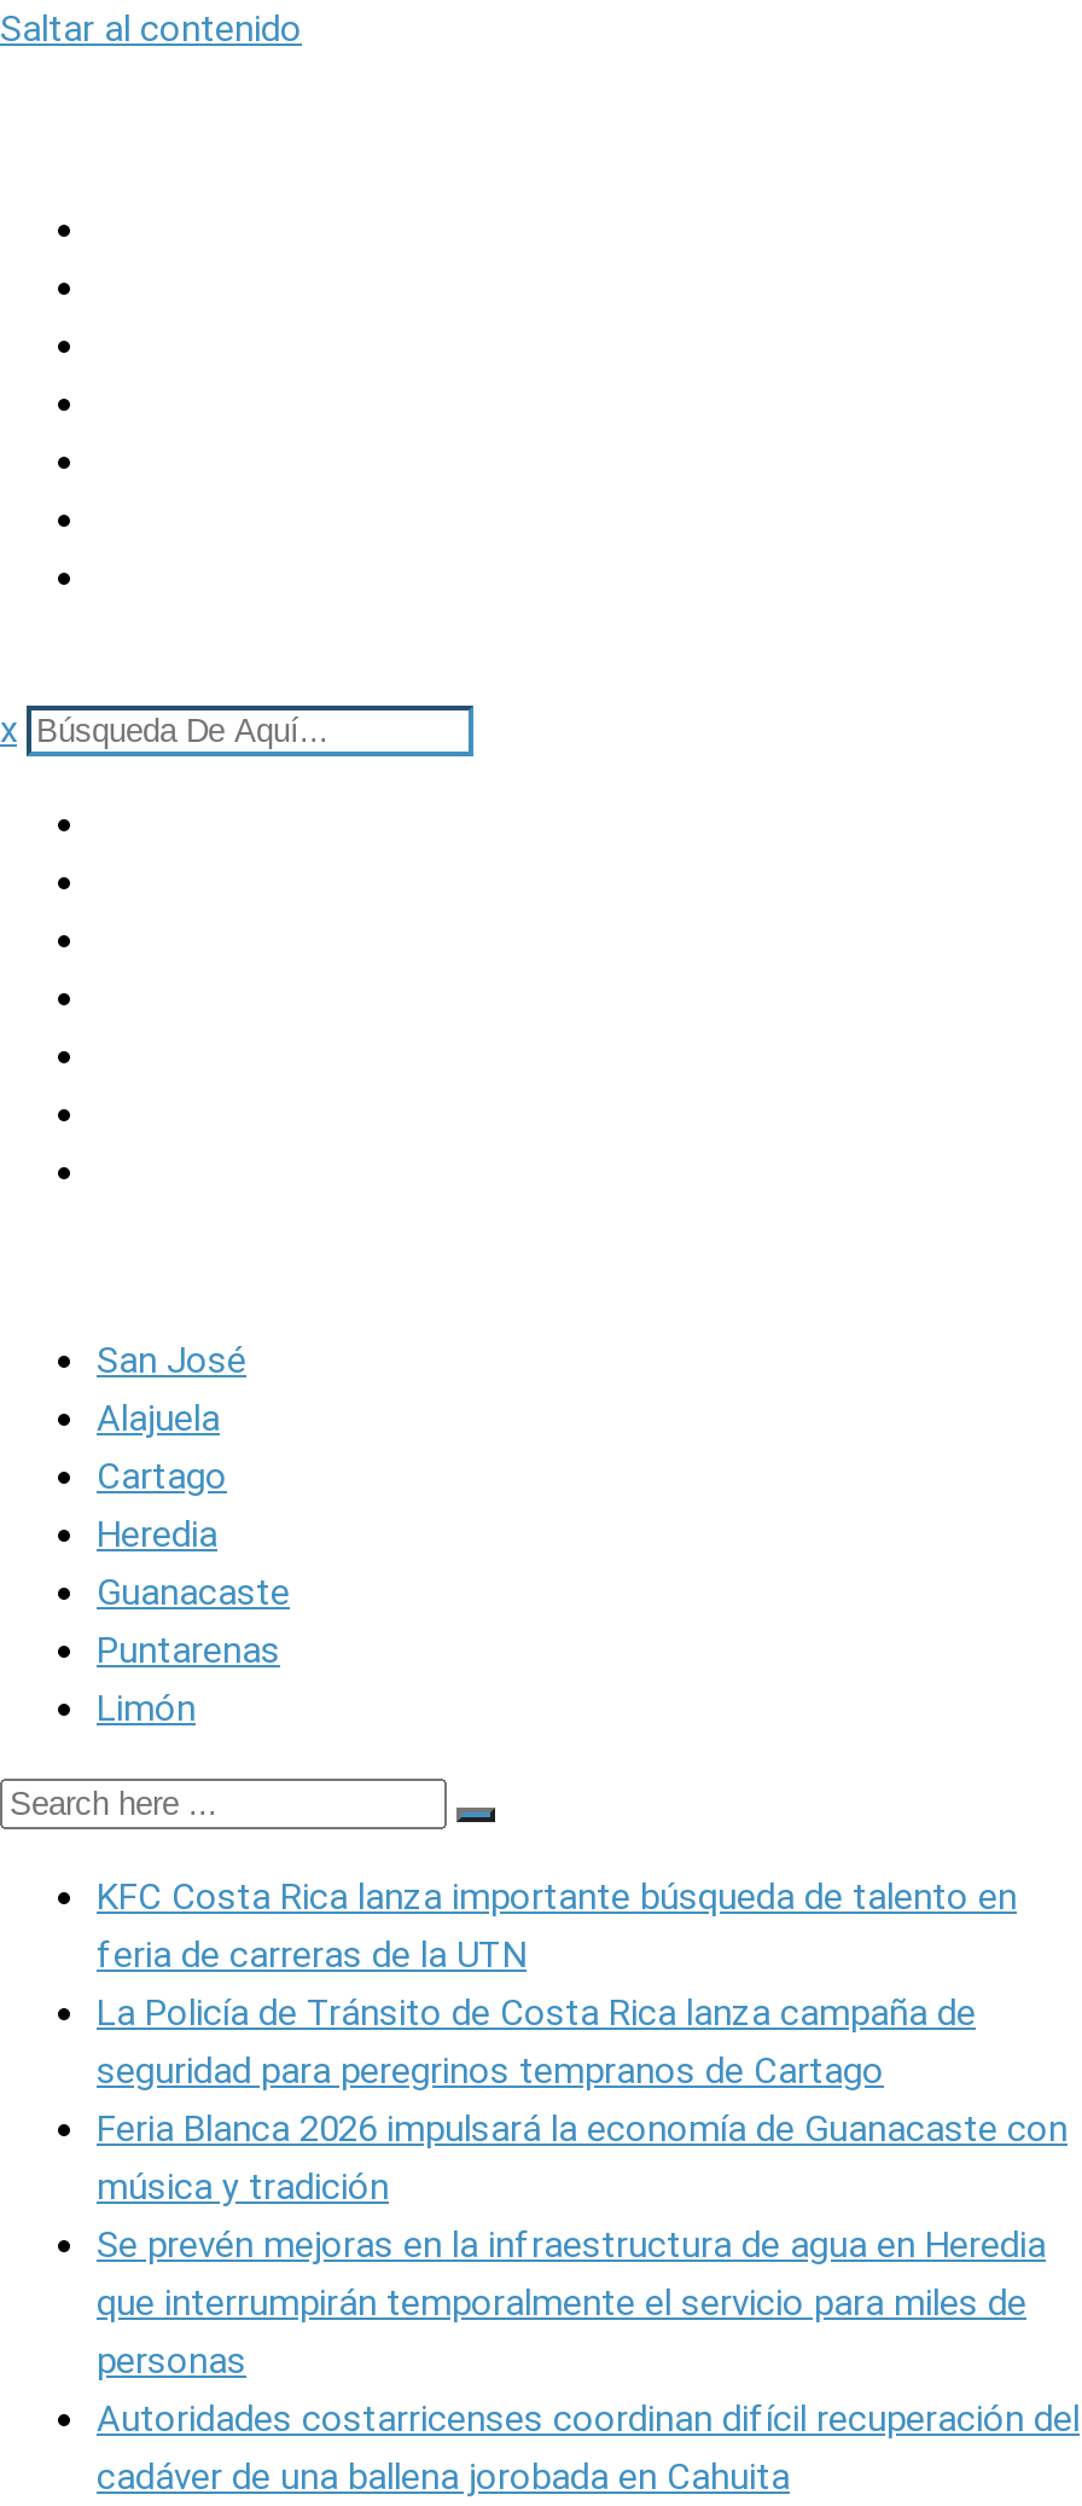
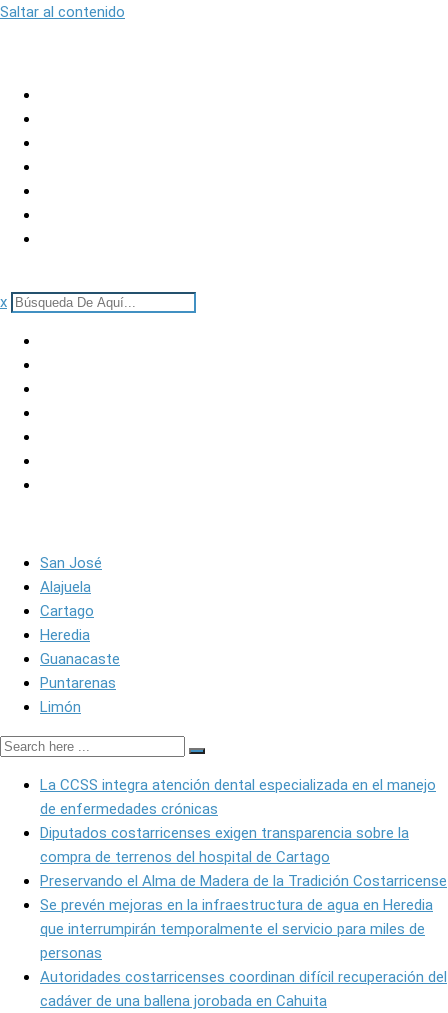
- KFC Costa Rica lanza importante búsqueda de talento en
- feria de carreras de la UTN
- La Policía de Tránsito de Costa Rica lanza campaña de
- seguridad para peregrinos tempranos de Cartago
- Feria Blanca 2026 impulsará la economía de Guanacaste con
- música y tradición
+ La CCSS integra atención dental especializada en el manejo
+ de enfermedades crónicas
+ Diputados costarricenses exigen transparencia sobre la
+ compra de terrenos del hospital de Cartago
+ Preservando el Alma de Madera de la Tradición Costarricense
